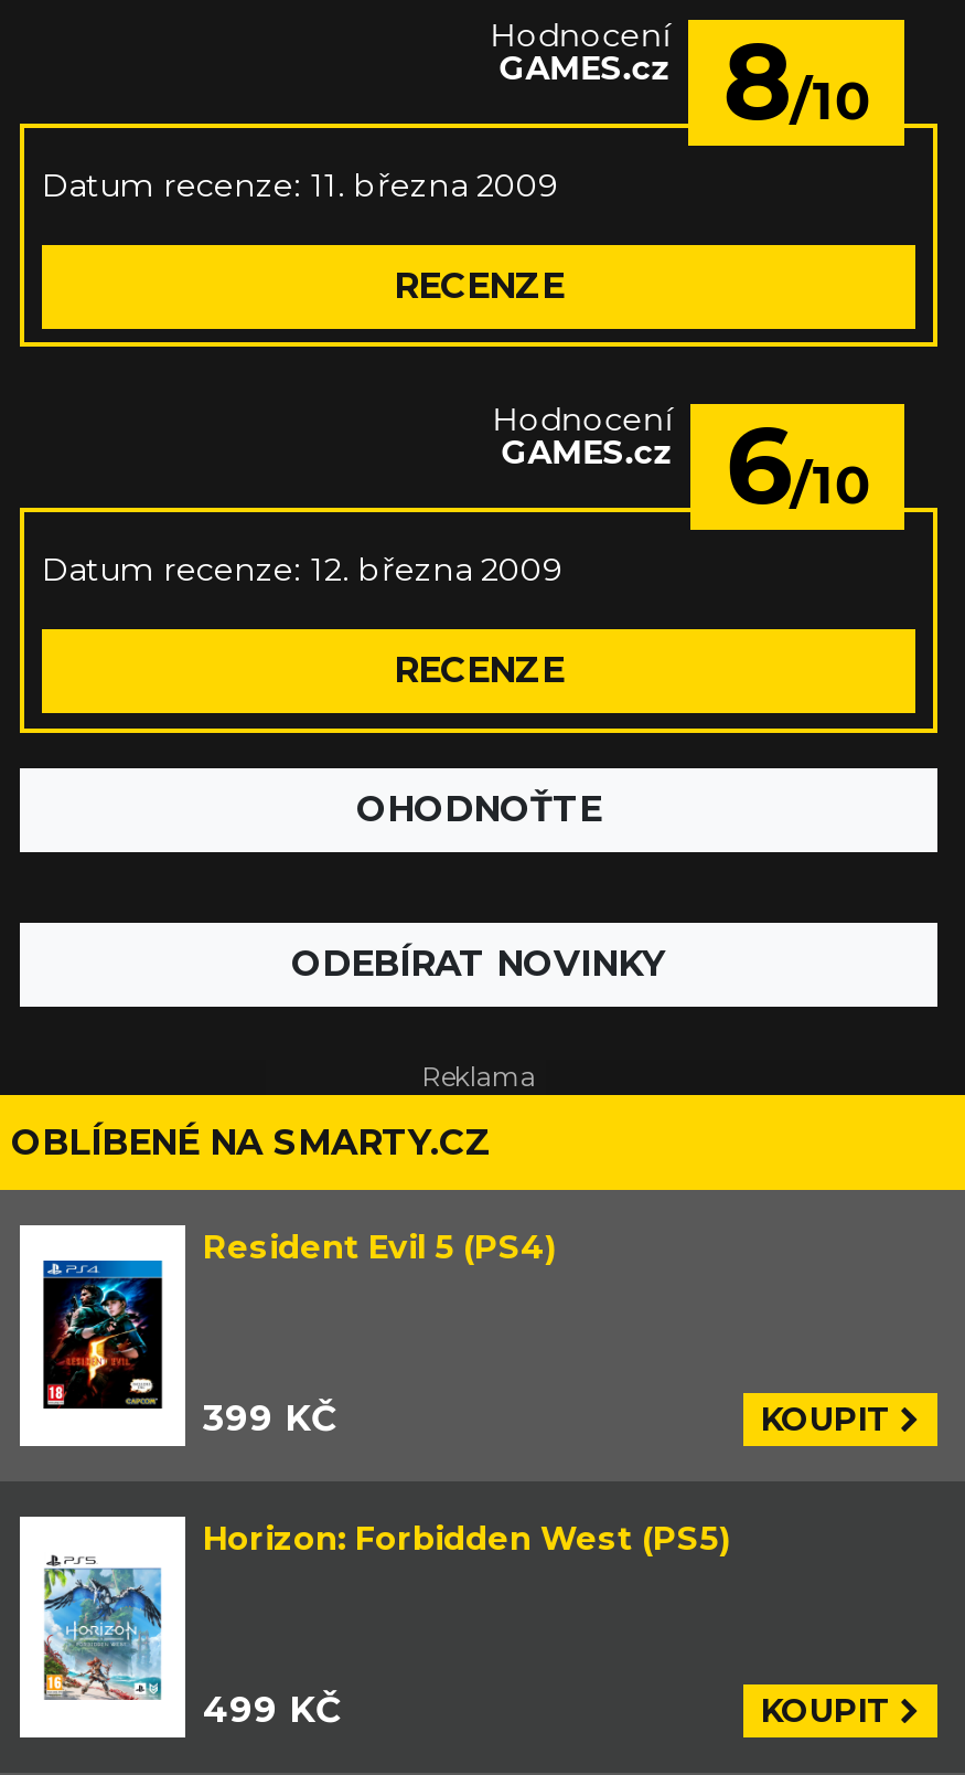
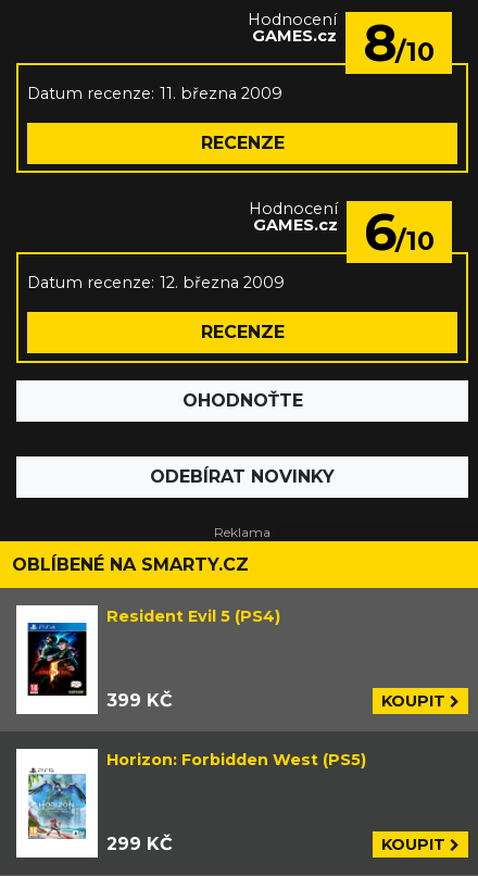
- 499 KČ
+ 299 KČ
